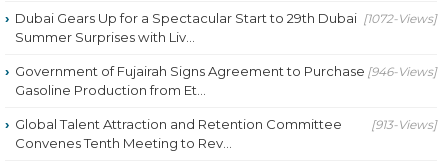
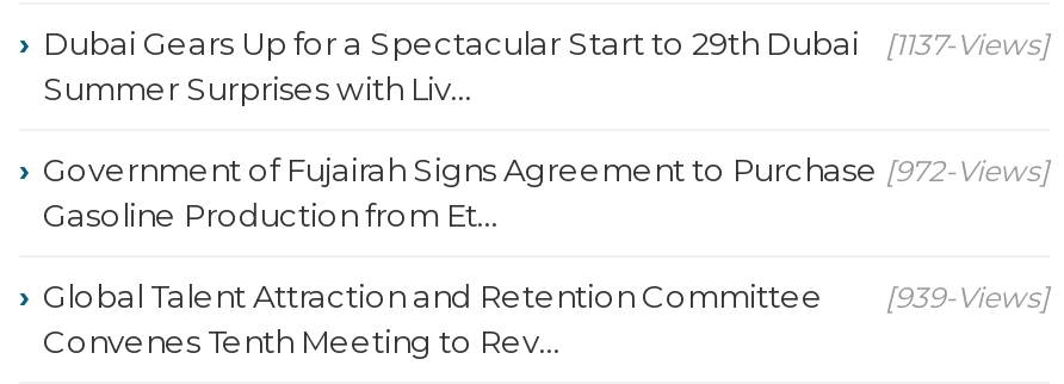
- Dubai Gears Up for a Spectacular Start to 29th Dubai [1072-Views]
+ Dubai Gears Up for a Spectacular Start to 29th Dubai [1137-Views]

- Government of Fujairah Signs Agreement to Purchase [946-Views]
+ Government of Fujairah Signs Agreement to Purchase [972-Views]

- Global Talent Attraction and Retention Committee [913-Views]
+ Global Talent Attraction and Retention Committee [939-Views]
